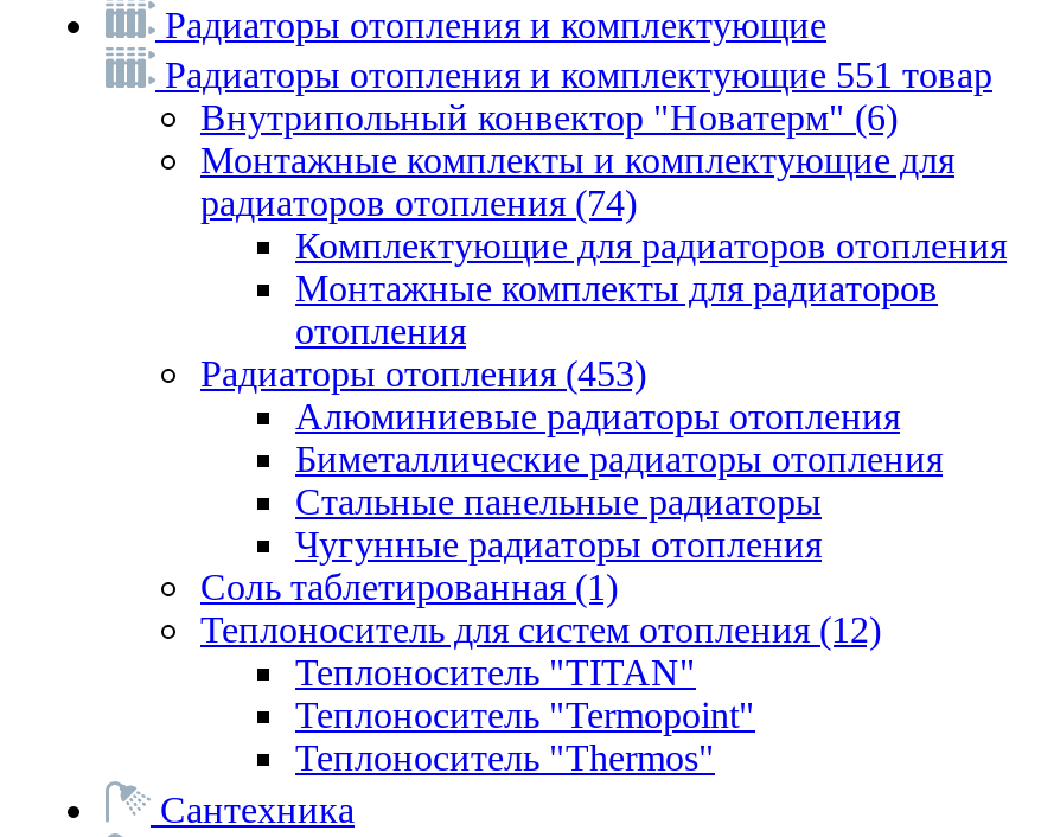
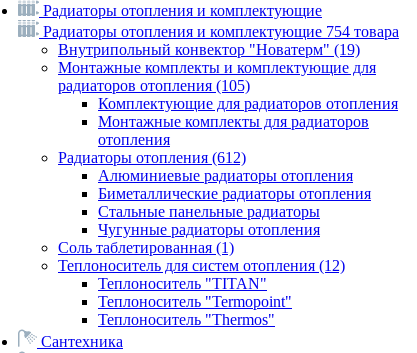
- Радиаторы отопления и комплектующие 551 товар
+ Радиаторы отопления и комплектующие 754 товара

- Внутрипольный конвектор "Новатерм" (6)
+ Внутрипольный конвектор "Новатерм" (19)

- радиаторов отопления (74)
+ радиаторов отопления (105)

- Радиаторы отопления (453)
+ Радиаторы отопления (612)
